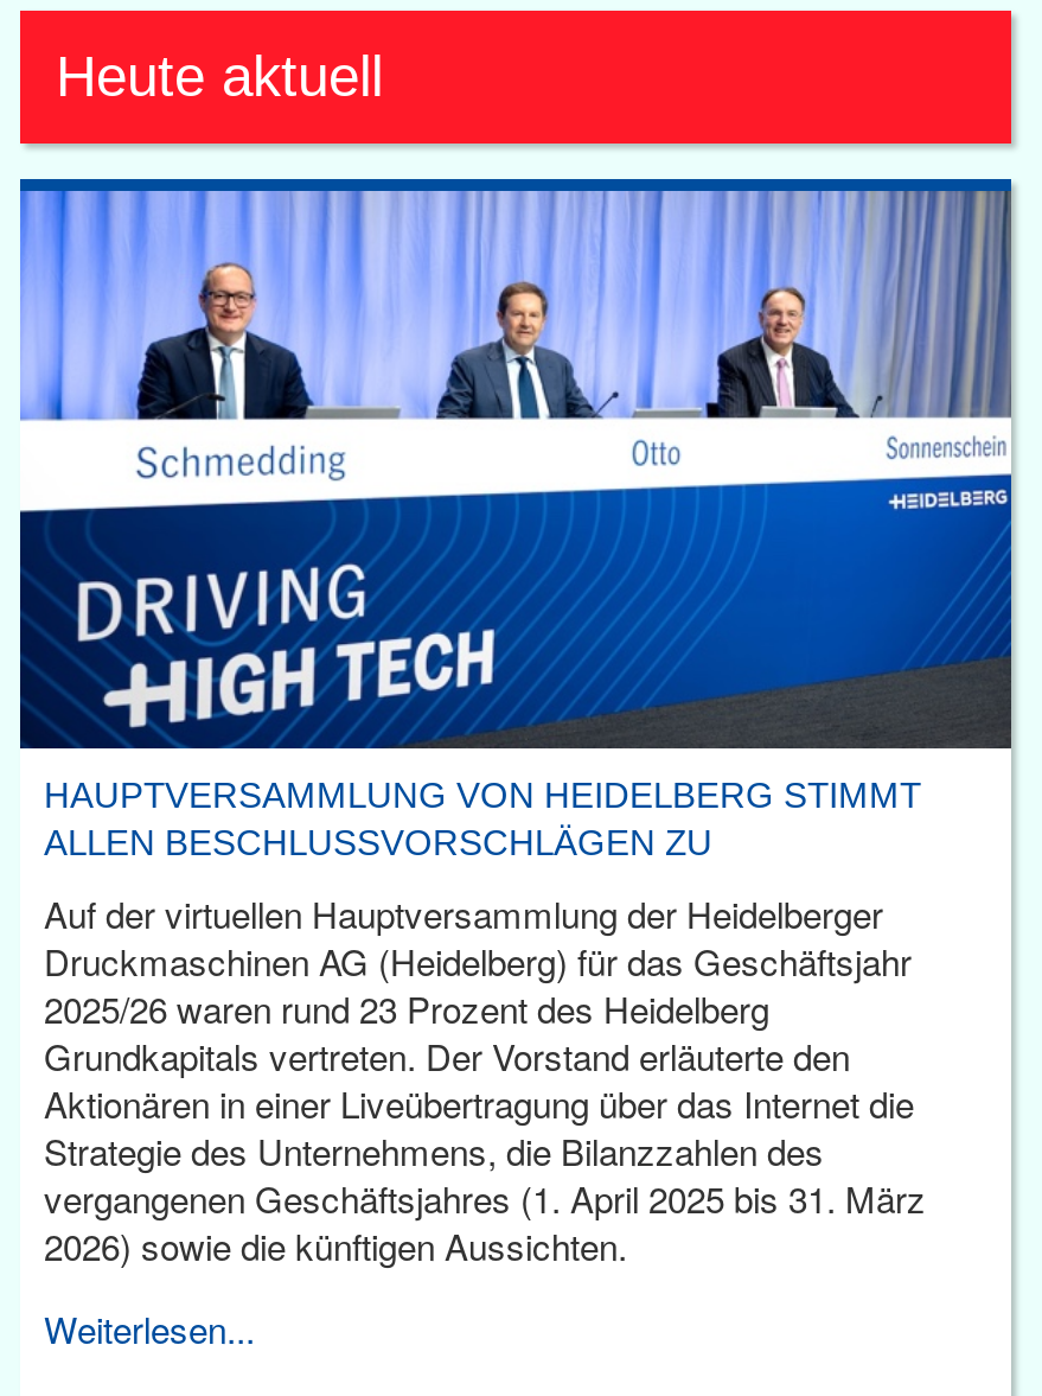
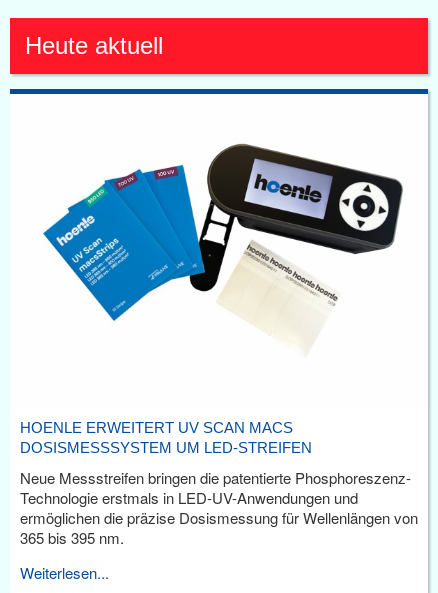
- [image]
+ [image]

- HAUPTVERSAMMLUNG VON HEIDELBERG STIMMT
- ALLEN BESCHLUSSVORSCHLÄGEN ZU
+ HOENLE ERWEITERT UV SCAN MACS
+ DOSISMESSSYSTEM UM LED-STREIFEN

- Auf der virtuellen Hauptversammlung der Heidelberger
- Druckmaschinen AG (Heidelberg) für das Geschäftsjahr
- 2025/26 waren rund 23 Prozent des Heidelberg
- Grundkapitals vertreten. Der Vorstand erläuterte den
- Aktionären in einer Liveübertragung über das Internet die
- Strategie des Unternehmens, die Bilanzzahlen des
- vergangenen Geschäftsjahres (1. April 2025 bis 31. März
- 2026) sowie die künftigen Aussichten.
+ Neue Messstreifen bringen die patentierte Phosphoreszenz-
+ Technologie erstmals in LED-UV-Anwendungen und
+ ermöglichen die präzise Dosismessung für Wellenlängen von
+ 365 bis 395 nm.
